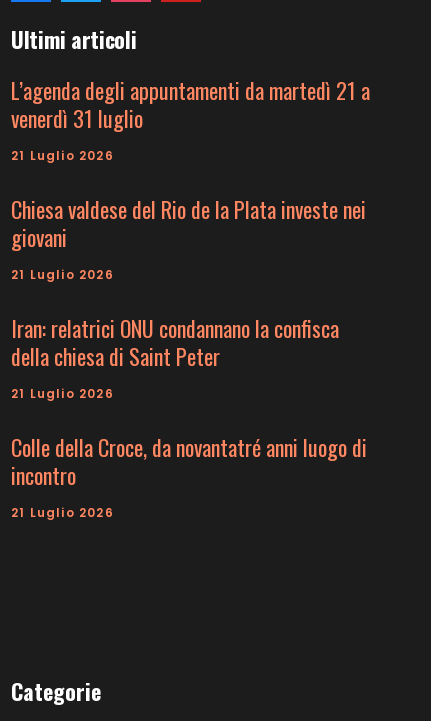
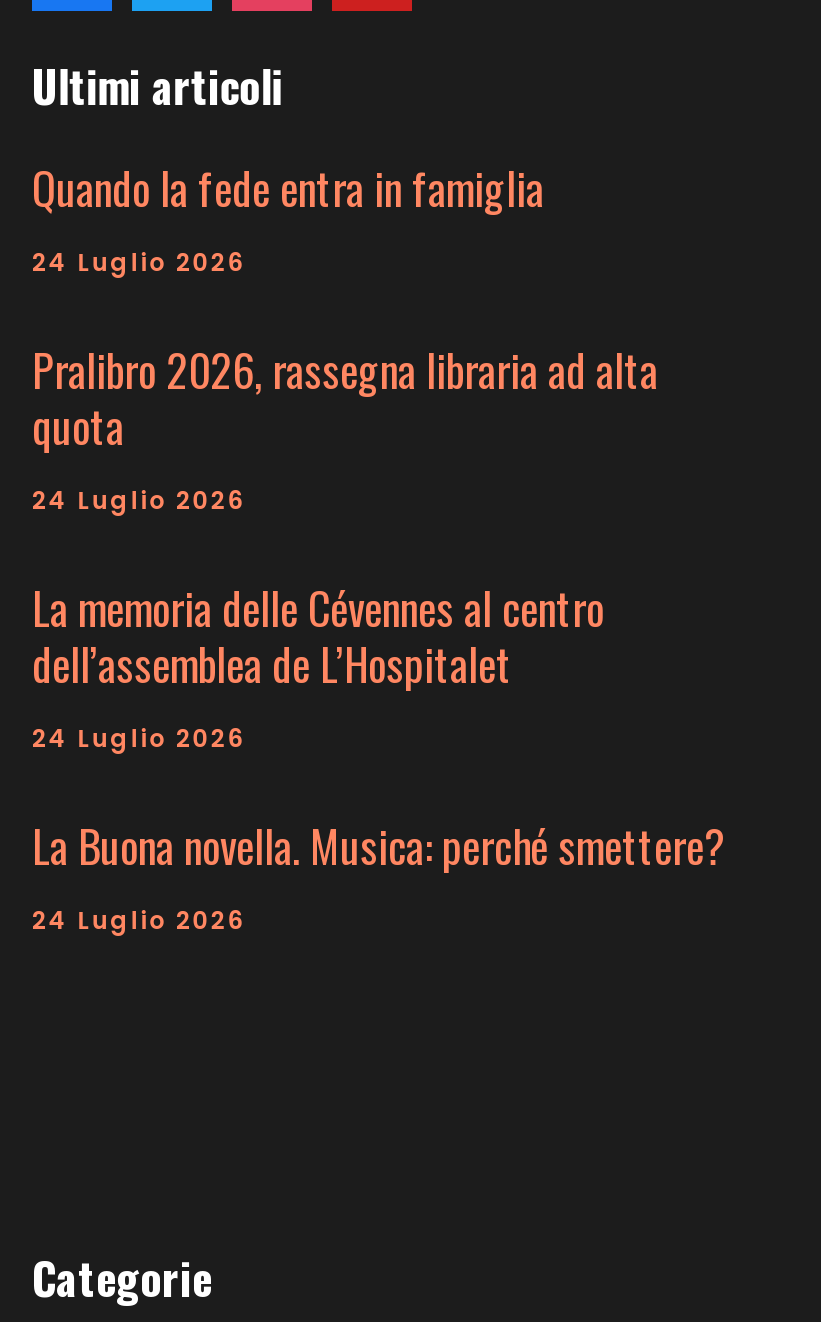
- L’agenda degli appuntamenti da martedì 21 a
- venerdì 31 luglio
- 21 Luglio 2026
+ Quando la fede entra in famiglia
+ 24 Luglio 2026

- Chiesa valdese del Rio de la Plata investe nei
- giovani
- 21 Luglio 2026
+ Pralibro 2026, rassegna libraria ad alta
+ quota
+ 24 Luglio 2026

- Iran: relatrici ONU condannano la confisca
- della chiesa di Saint Peter
- 21 Luglio 2026
+ La memoria delle Cévennes al centro
+ dell’assemblea de L’Hospitalet
+ 24 Luglio 2026

- Colle della Croce, da novantatré anni luogo di
- incontro
- 21 Luglio 2026
+ La Buona novella. Musica: perché smettere?
+ 24 Luglio 2026
